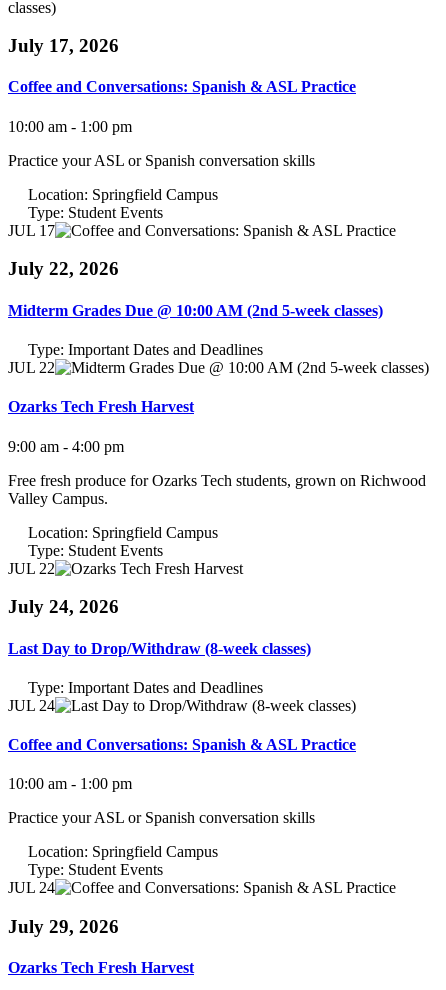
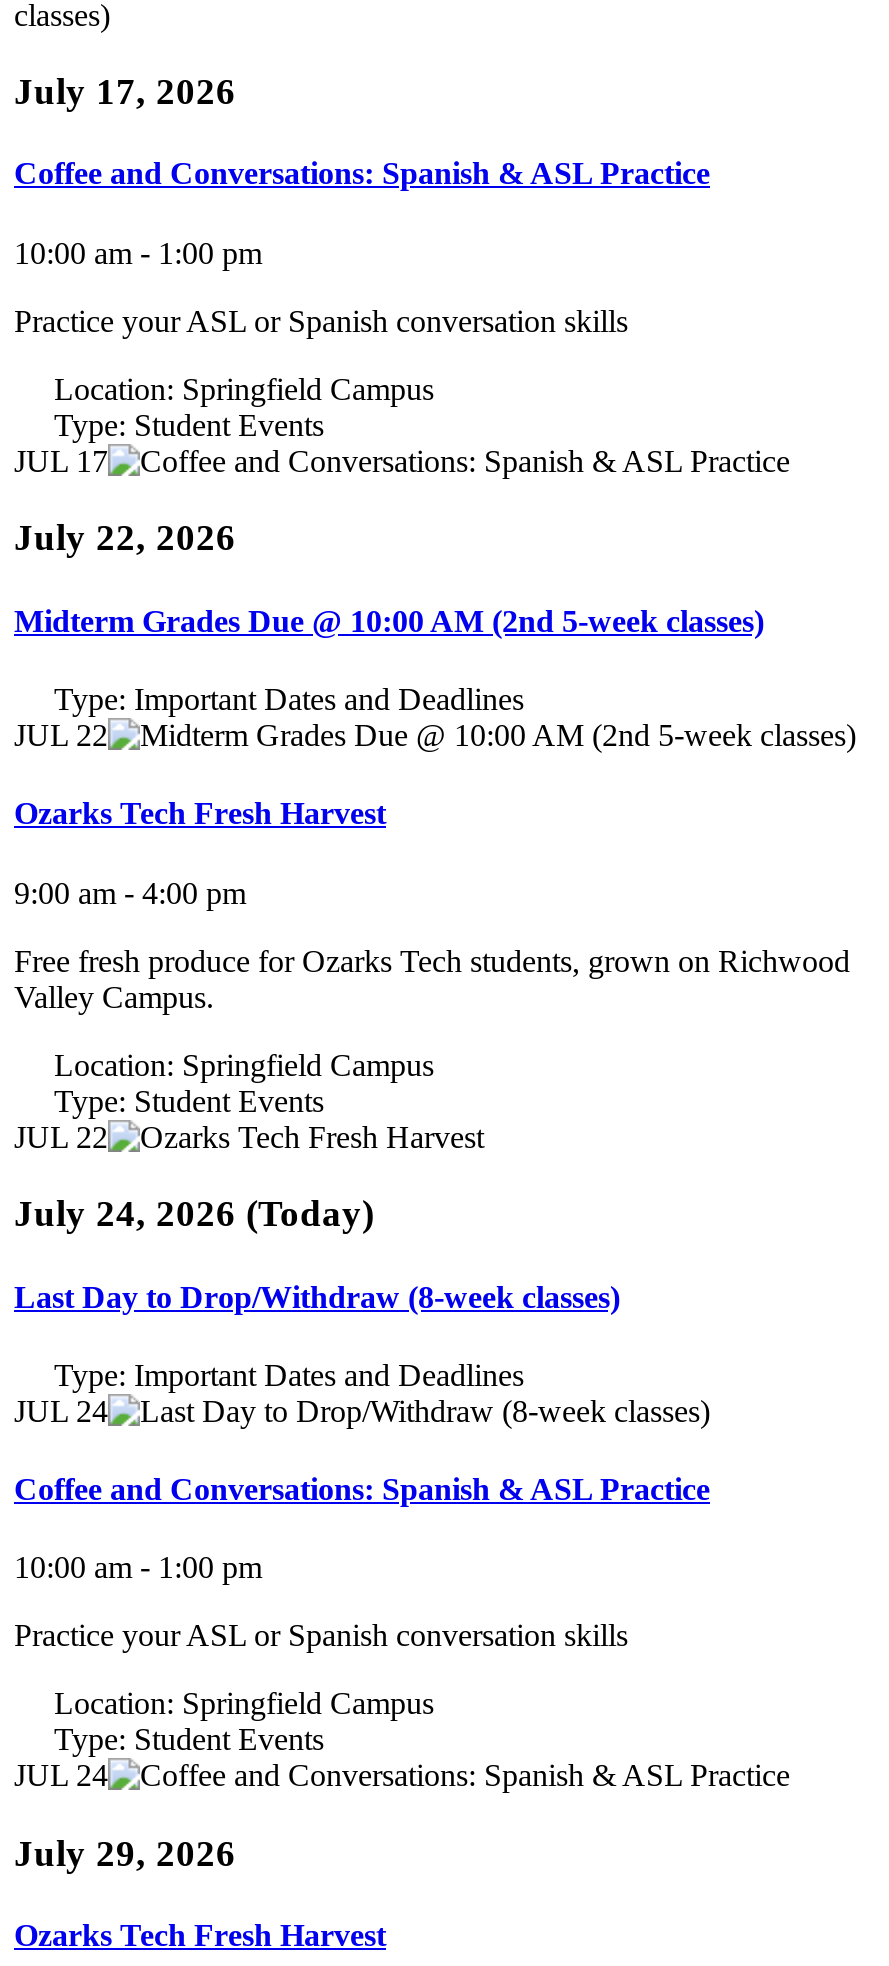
- July 24, 2026
+ July 24, 2026 (Today)
